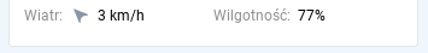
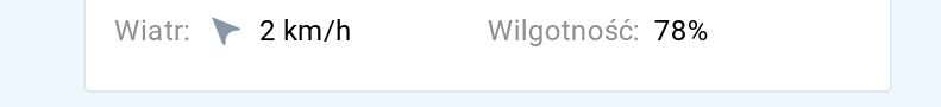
- 3 km/h
+ 2 km/h

- Wilgotność: 77%
+ Wilgotność: 78%
